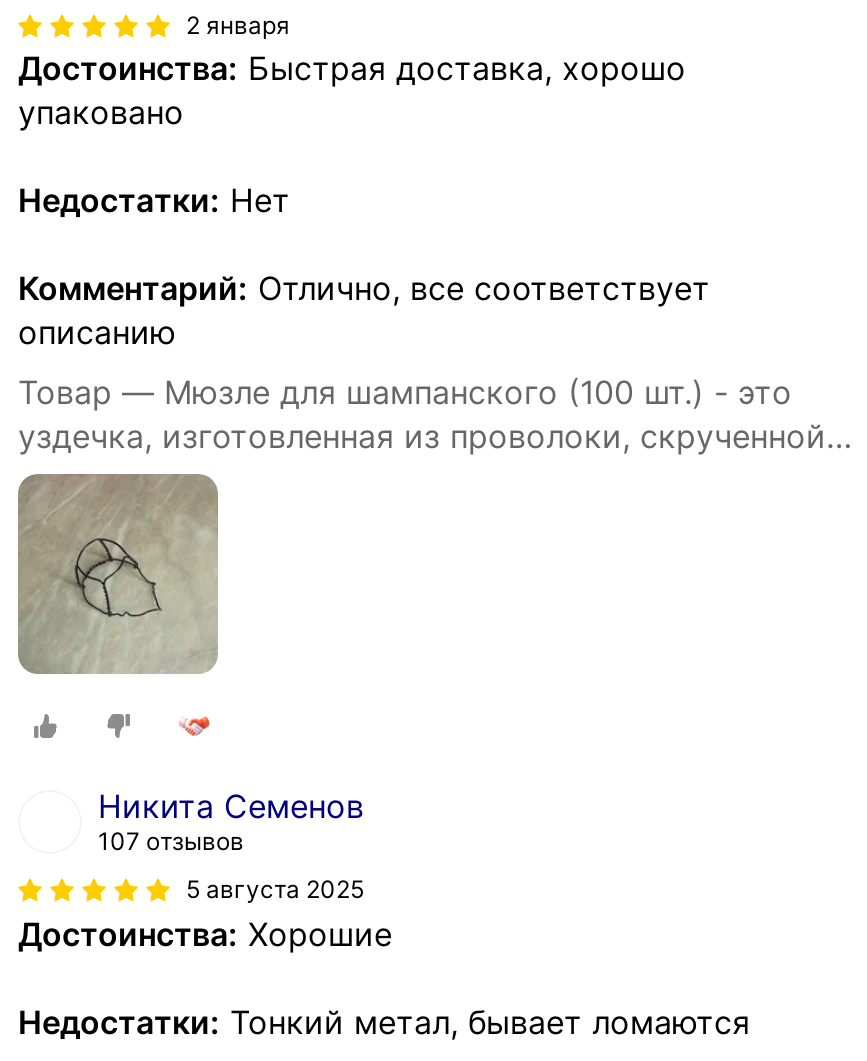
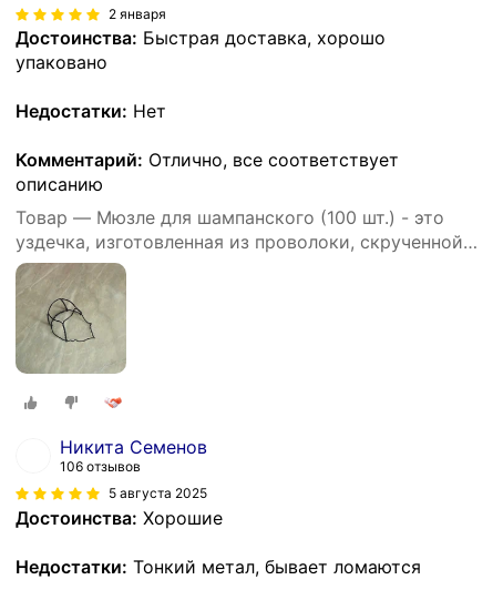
- 107 отзывов
+ 106 отзывов
